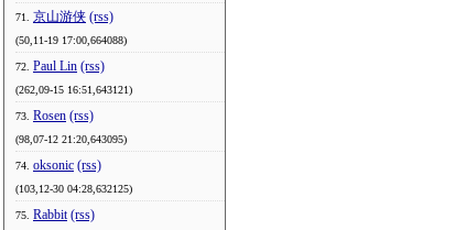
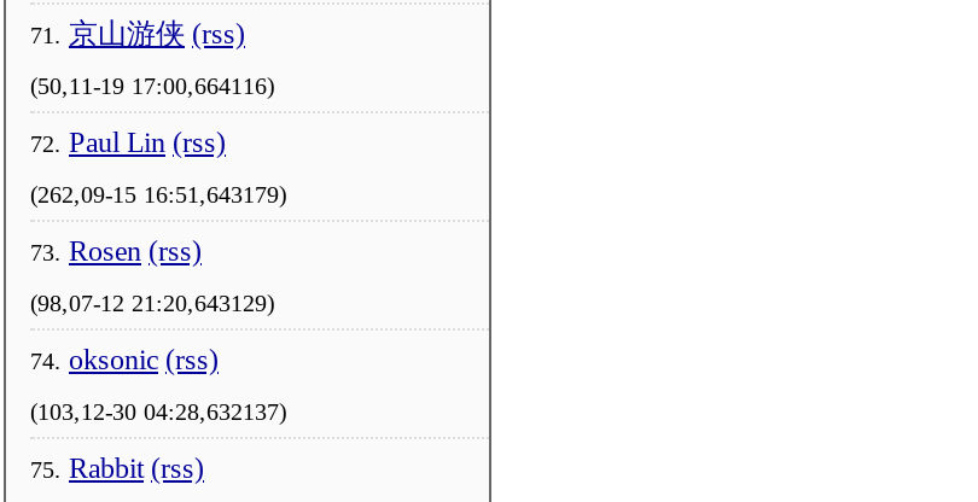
- (50,11-19 17:00,664088)
+ (50,11-19 17:00,664116)

- (262,09-15 16:51,643121)
+ (262,09-15 16:51,643179)

- (98,07-12 21:20,643095)
+ (98,07-12 21:20,643129)

- (103,12-30 04:28,632125)
+ (103,12-30 04:28,632137)
